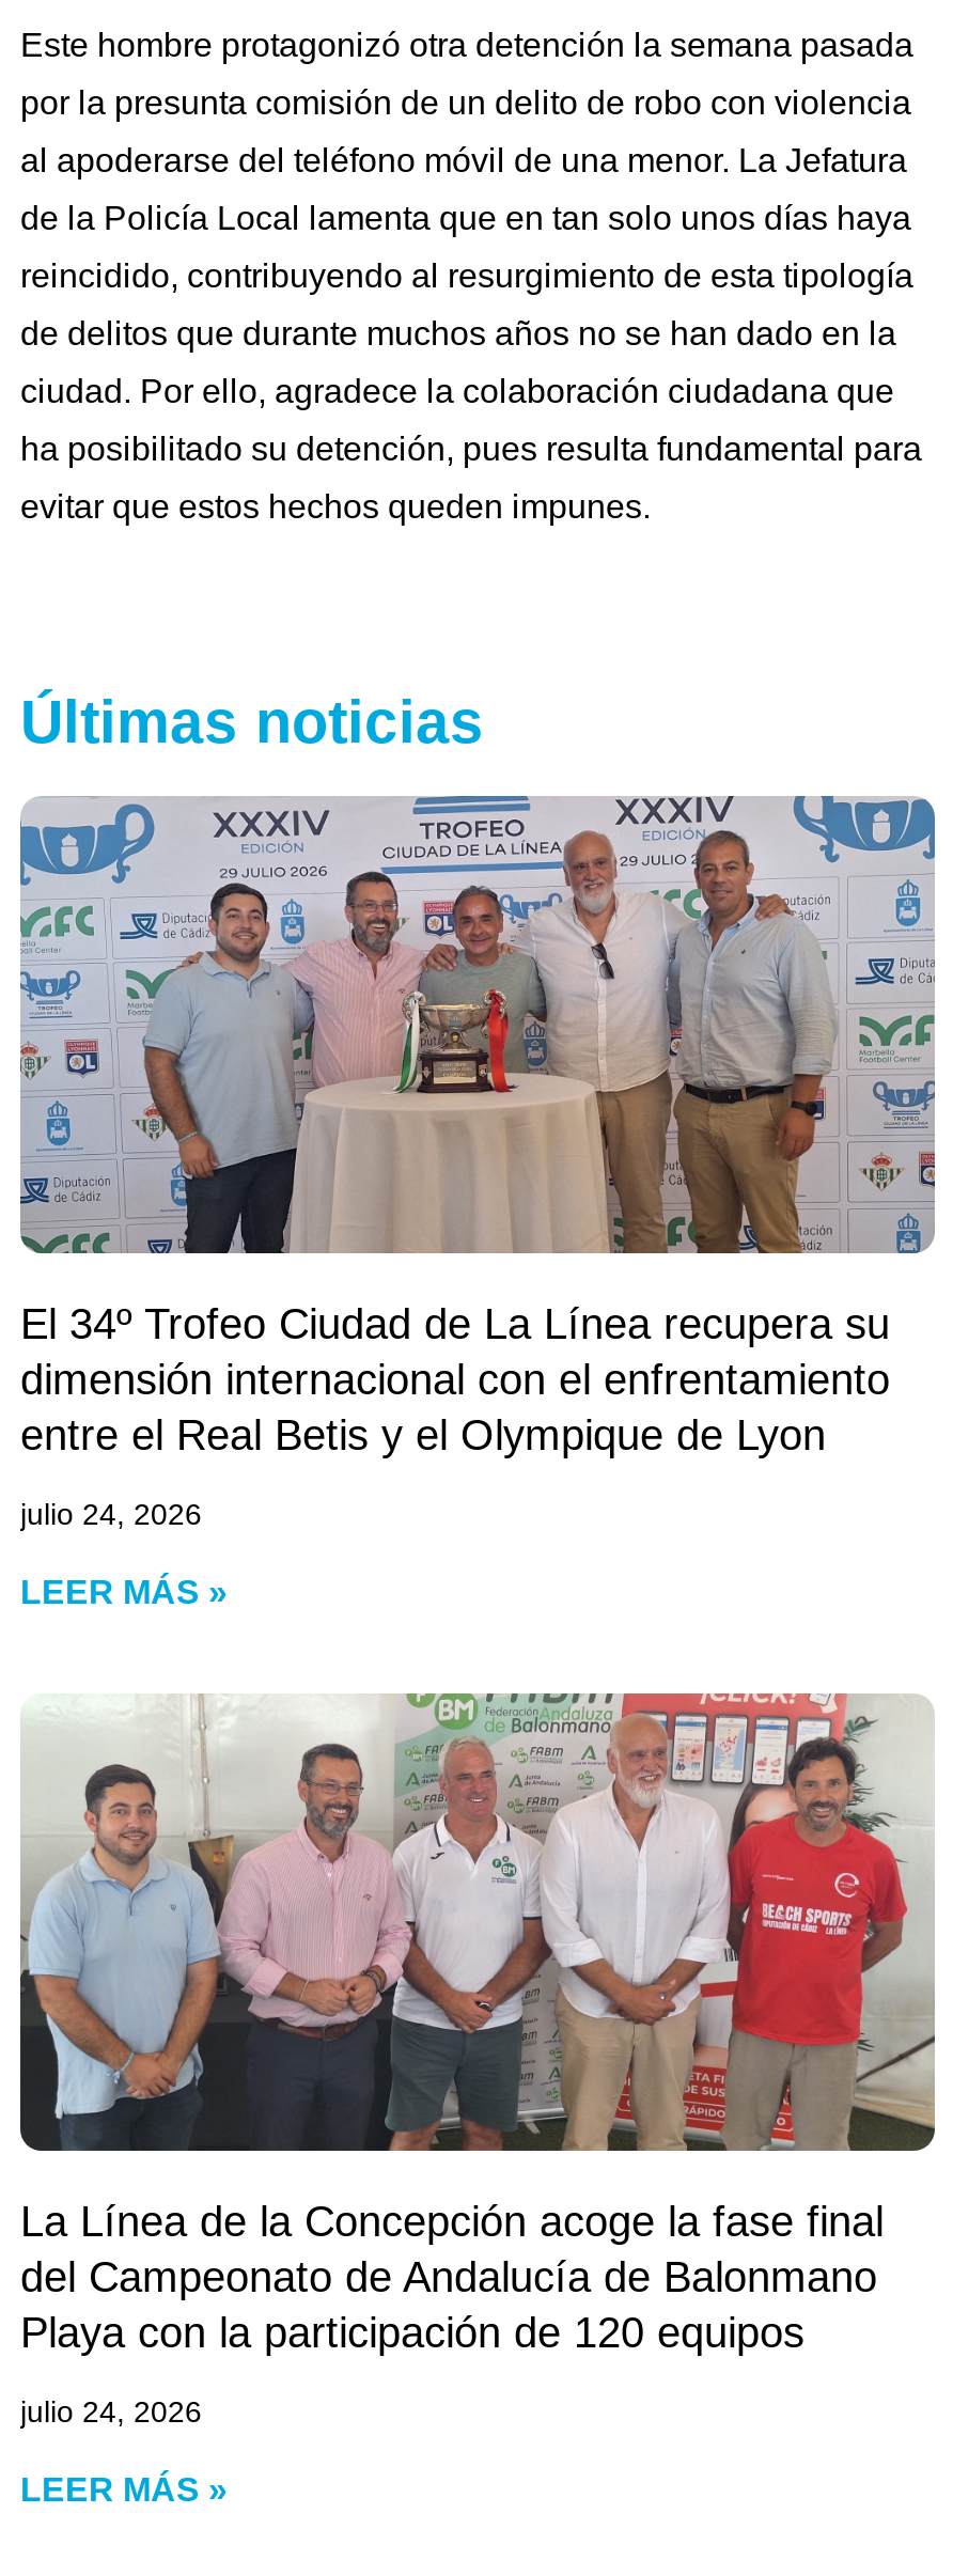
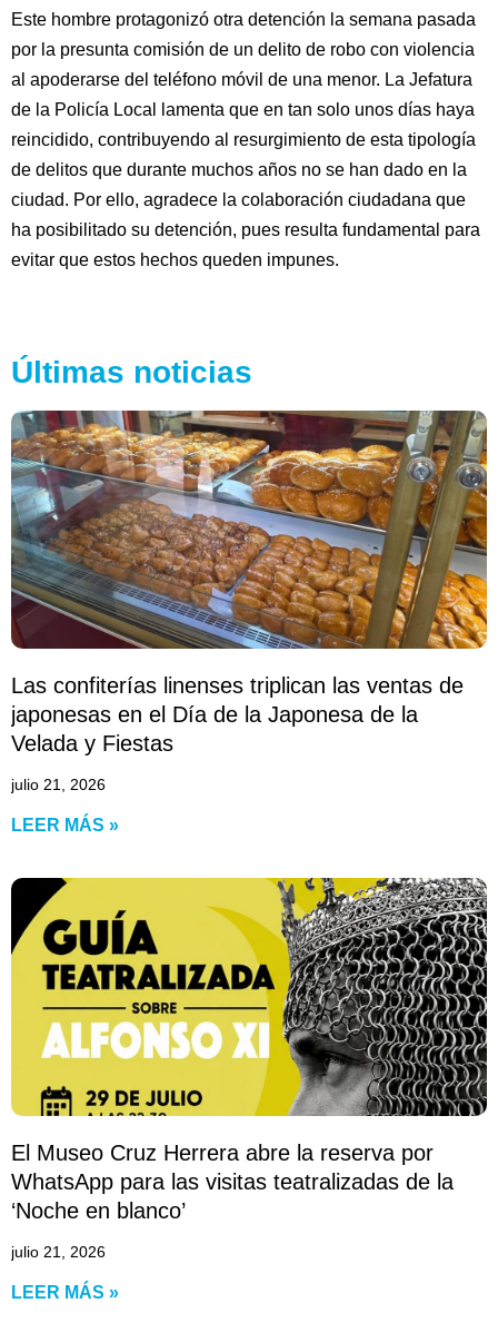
- [image]
- El 34º Trofeo Ciudad de La Línea recupera su
- dimensión internacional con el enfrentamiento
- entre el Real Betis y el Olympique de Lyon
+ [image]
+ Las confiterías linenses triplican las ventas de
+ japonesas en el Día de la Japonesa de la
+ Velada y Fiestas

- julio 24, 2026
+ julio 21, 2026

- [image]
- La Línea de la Concepción acoge la fase final
- del Campeonato de Andalucía de Balonmano
- Playa con la participación de 120 equipos
+ [image]
+ El Museo Cruz Herrera abre la reserva por
+ WhatsApp para las visitas teatralizadas de la
+ ‘Noche en blanco’

- julio 24, 2026
+ julio 21, 2026
